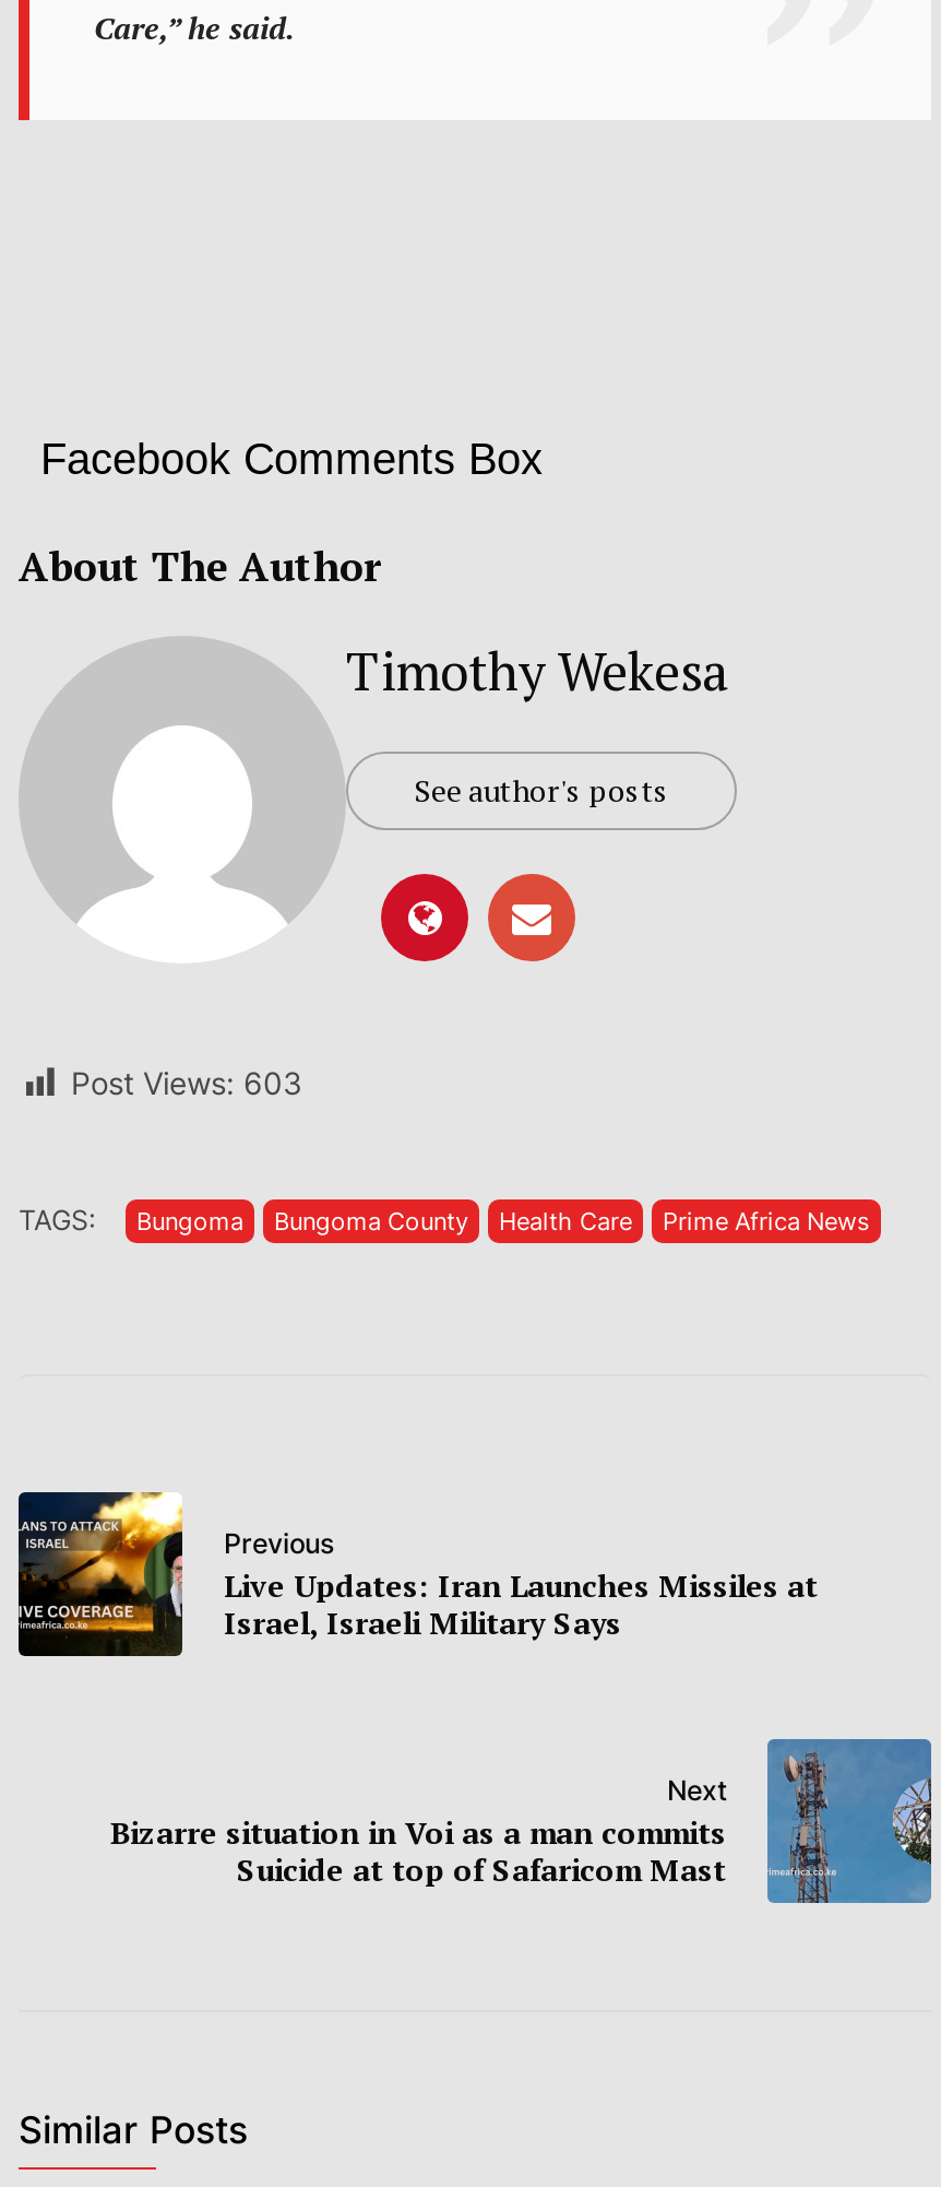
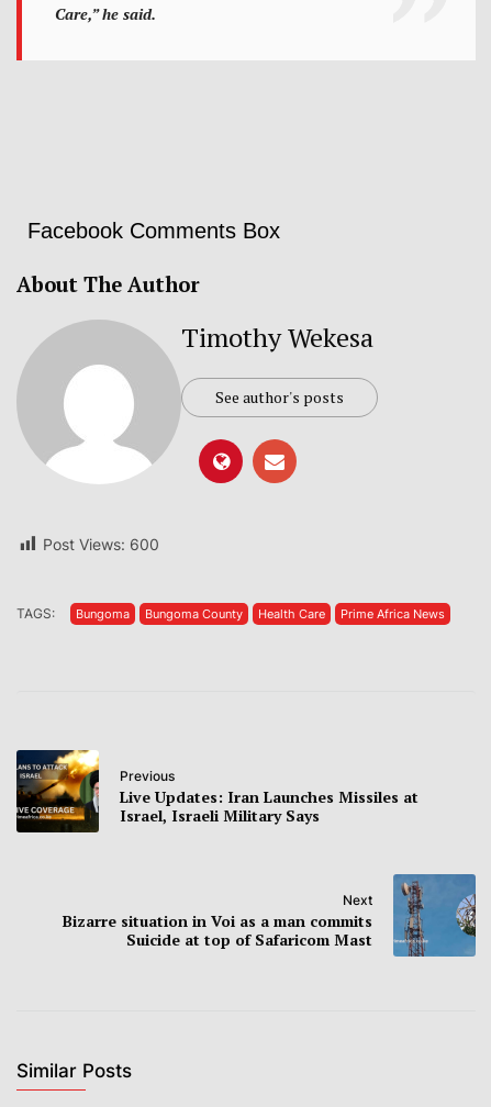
- Post Views: 603
+ Post Views: 600
